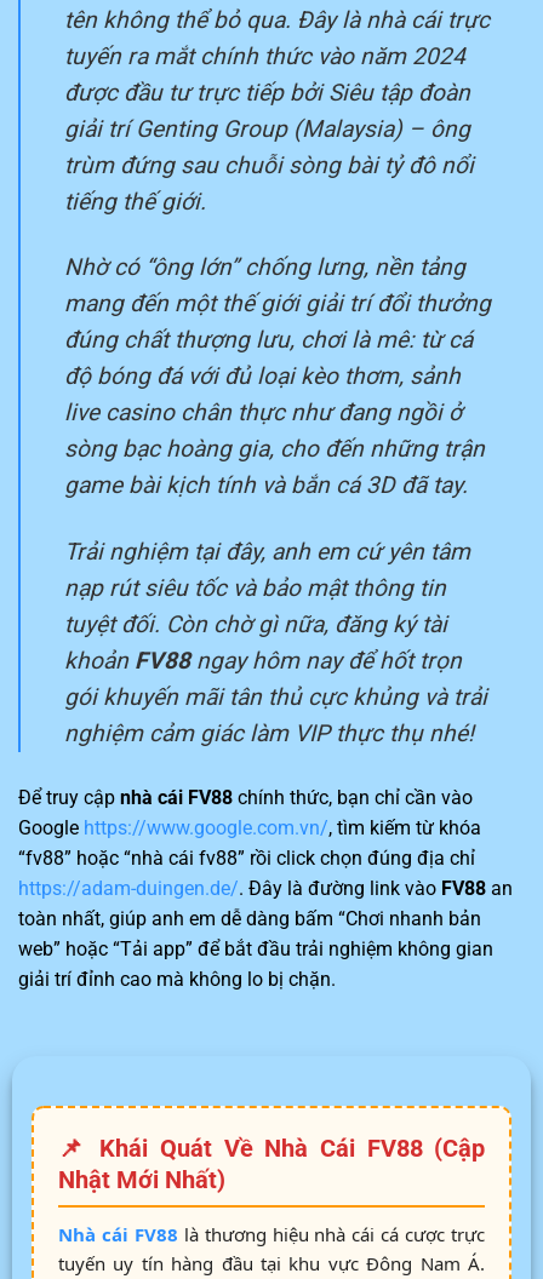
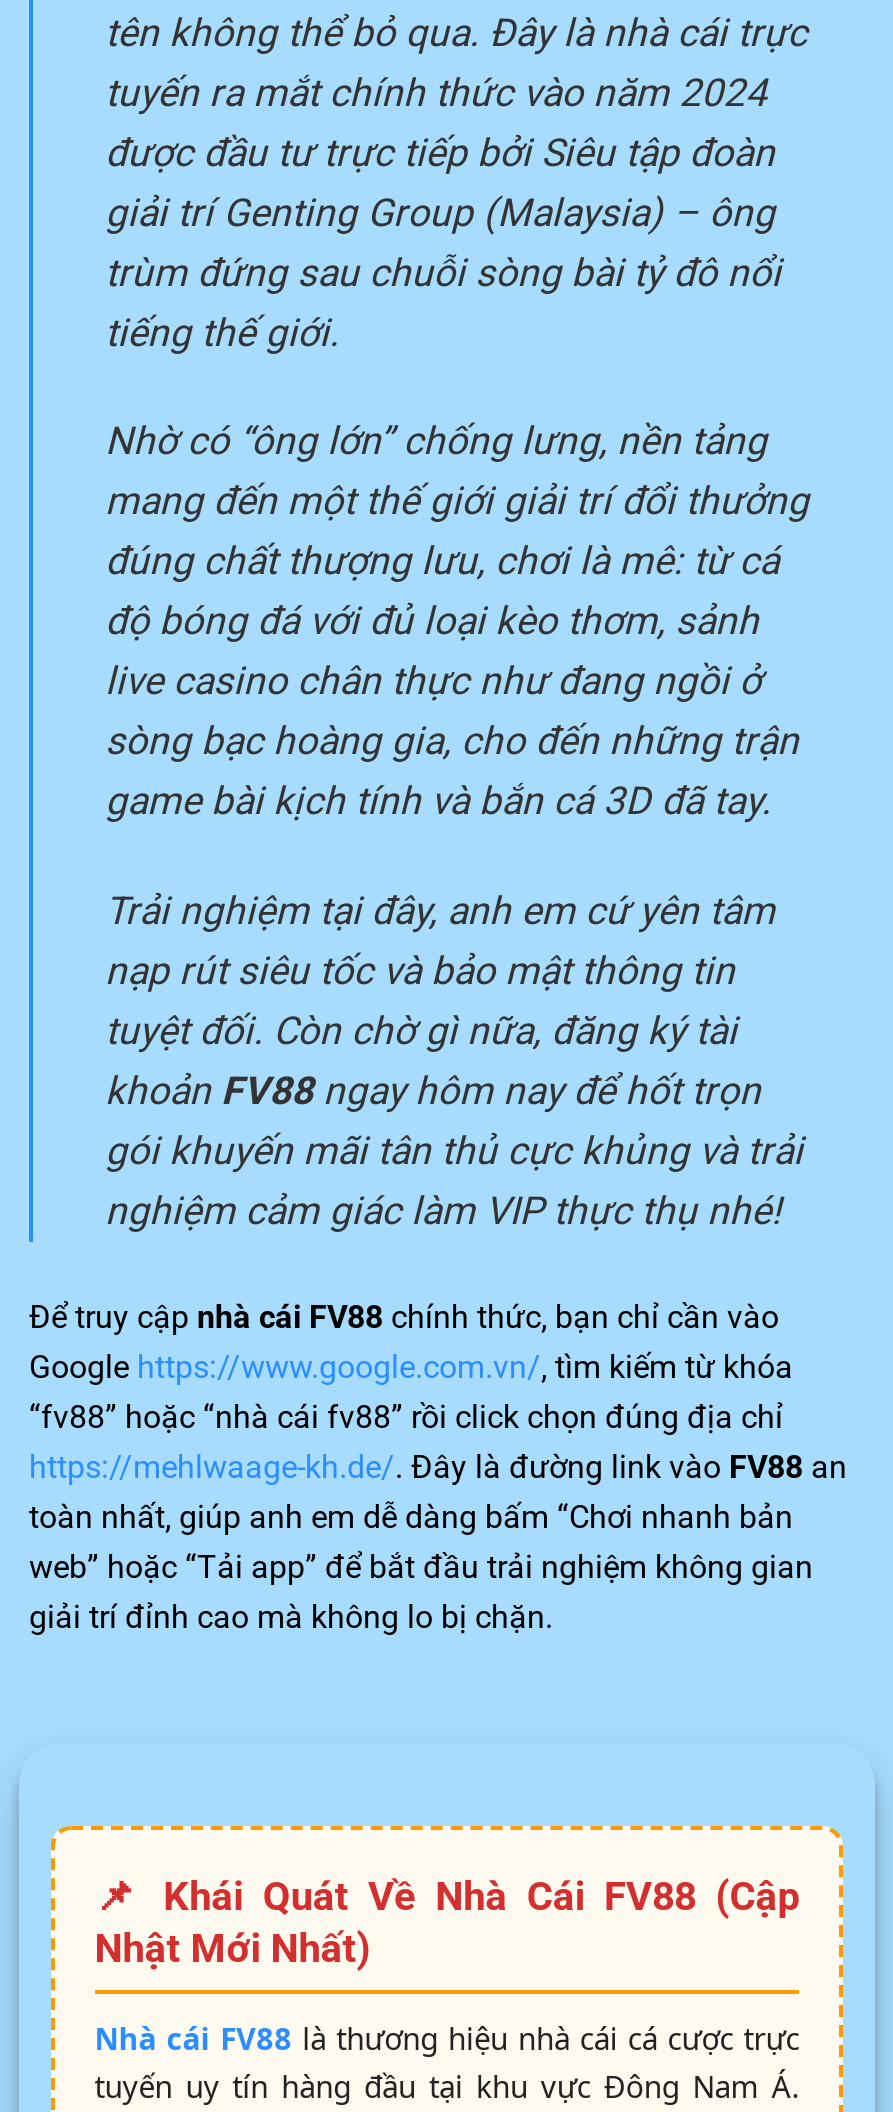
- https://adam-duingen.de/. Đây là đường link vào FV88 an
+ https://mehlwaage-kh.de/. Đây là đường link vào FV88 an
